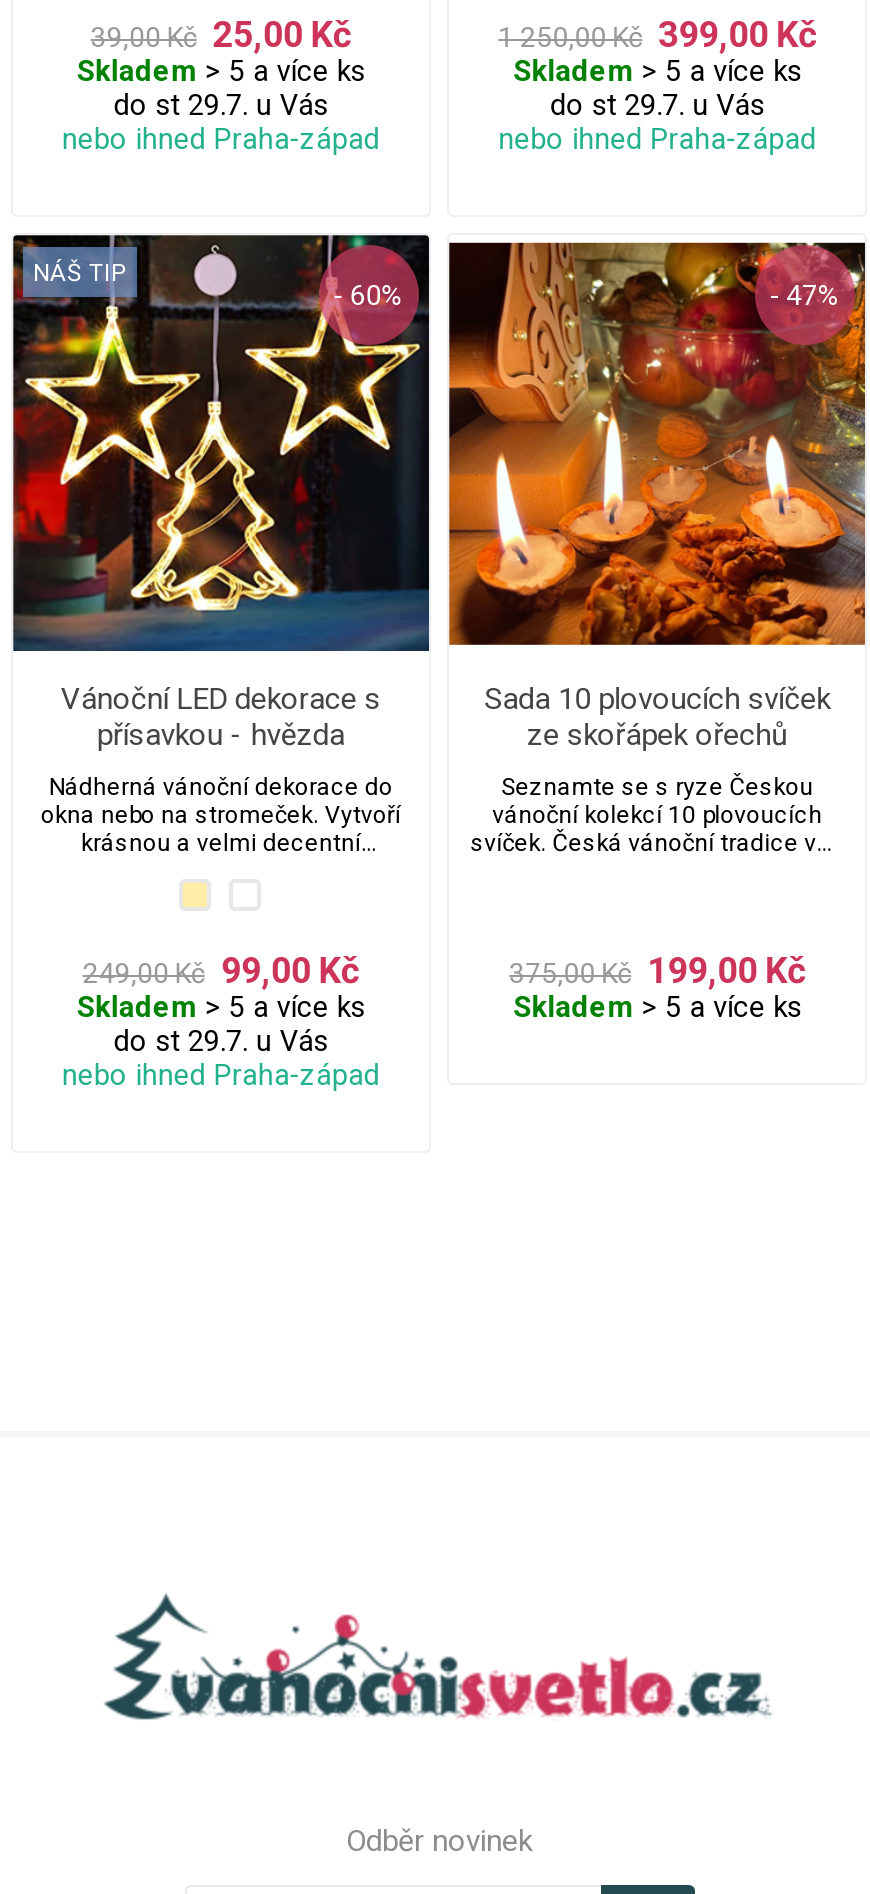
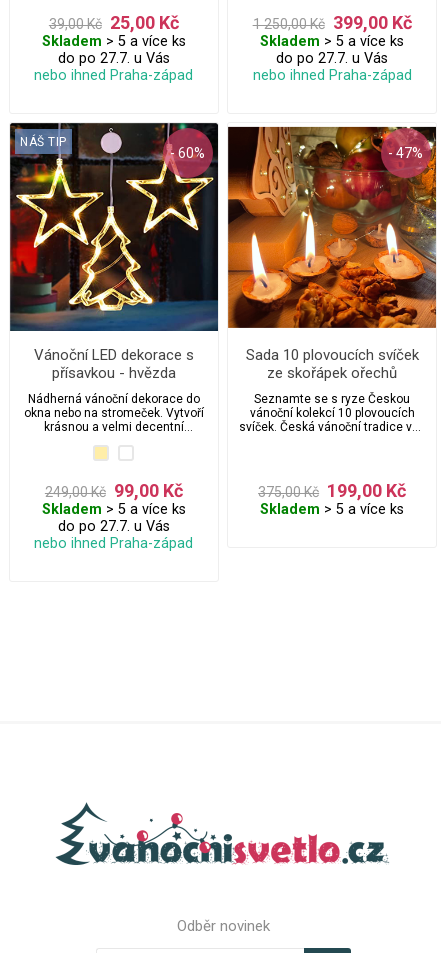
- do st 29.7. u Vás
+ do po 27.7. u Vás

- do st 29.7. u Vás
+ do po 27.7. u Vás

- do st 29.7. u Vás
+ do po 27.7. u Vás
